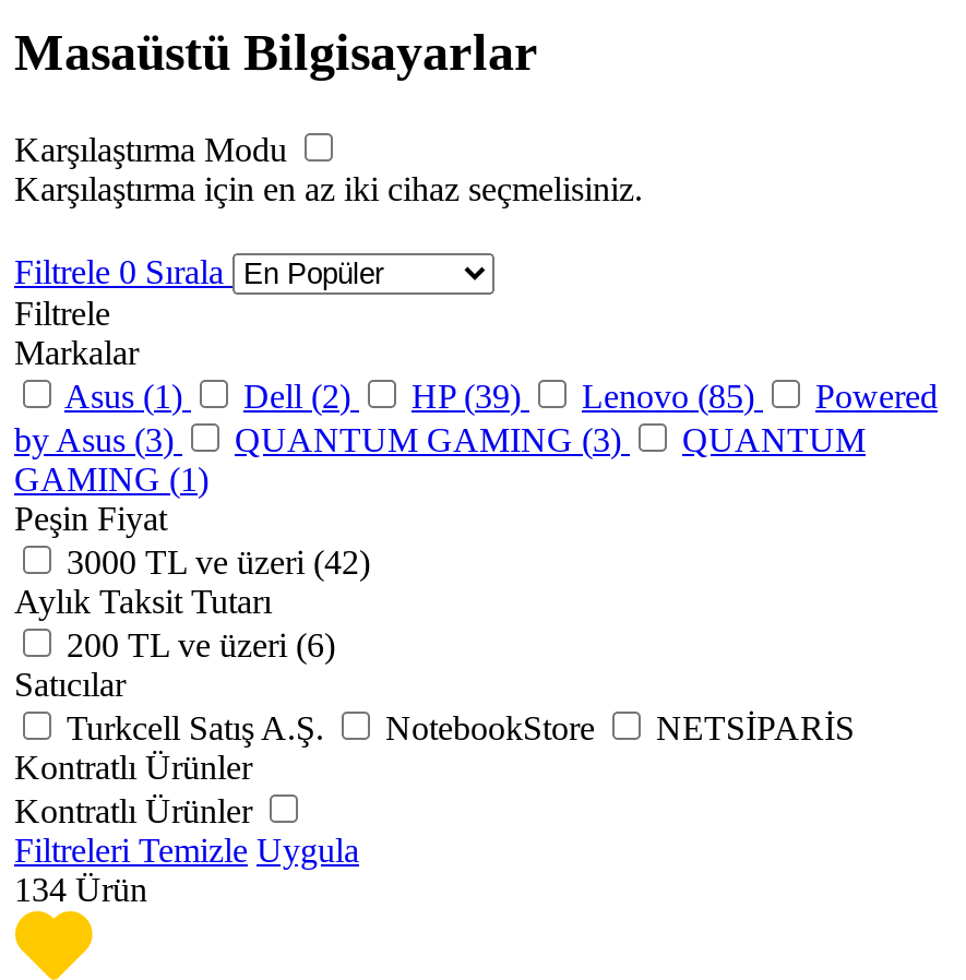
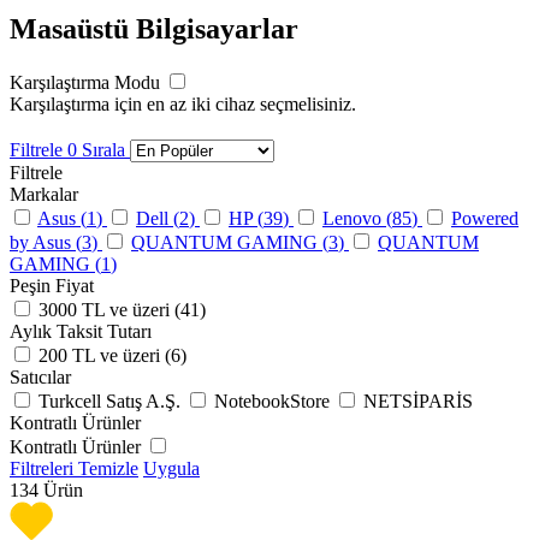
- 3000 TL ve üzeri (42)
+ 3000 TL ve üzeri (41)
